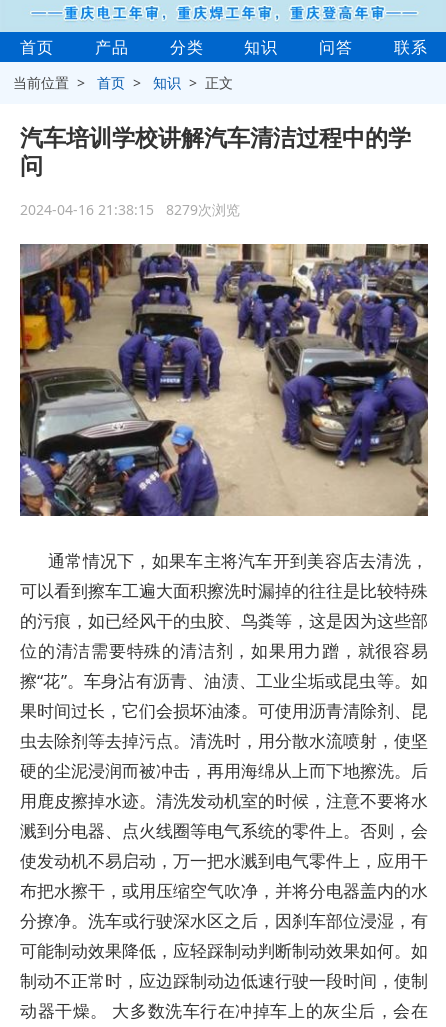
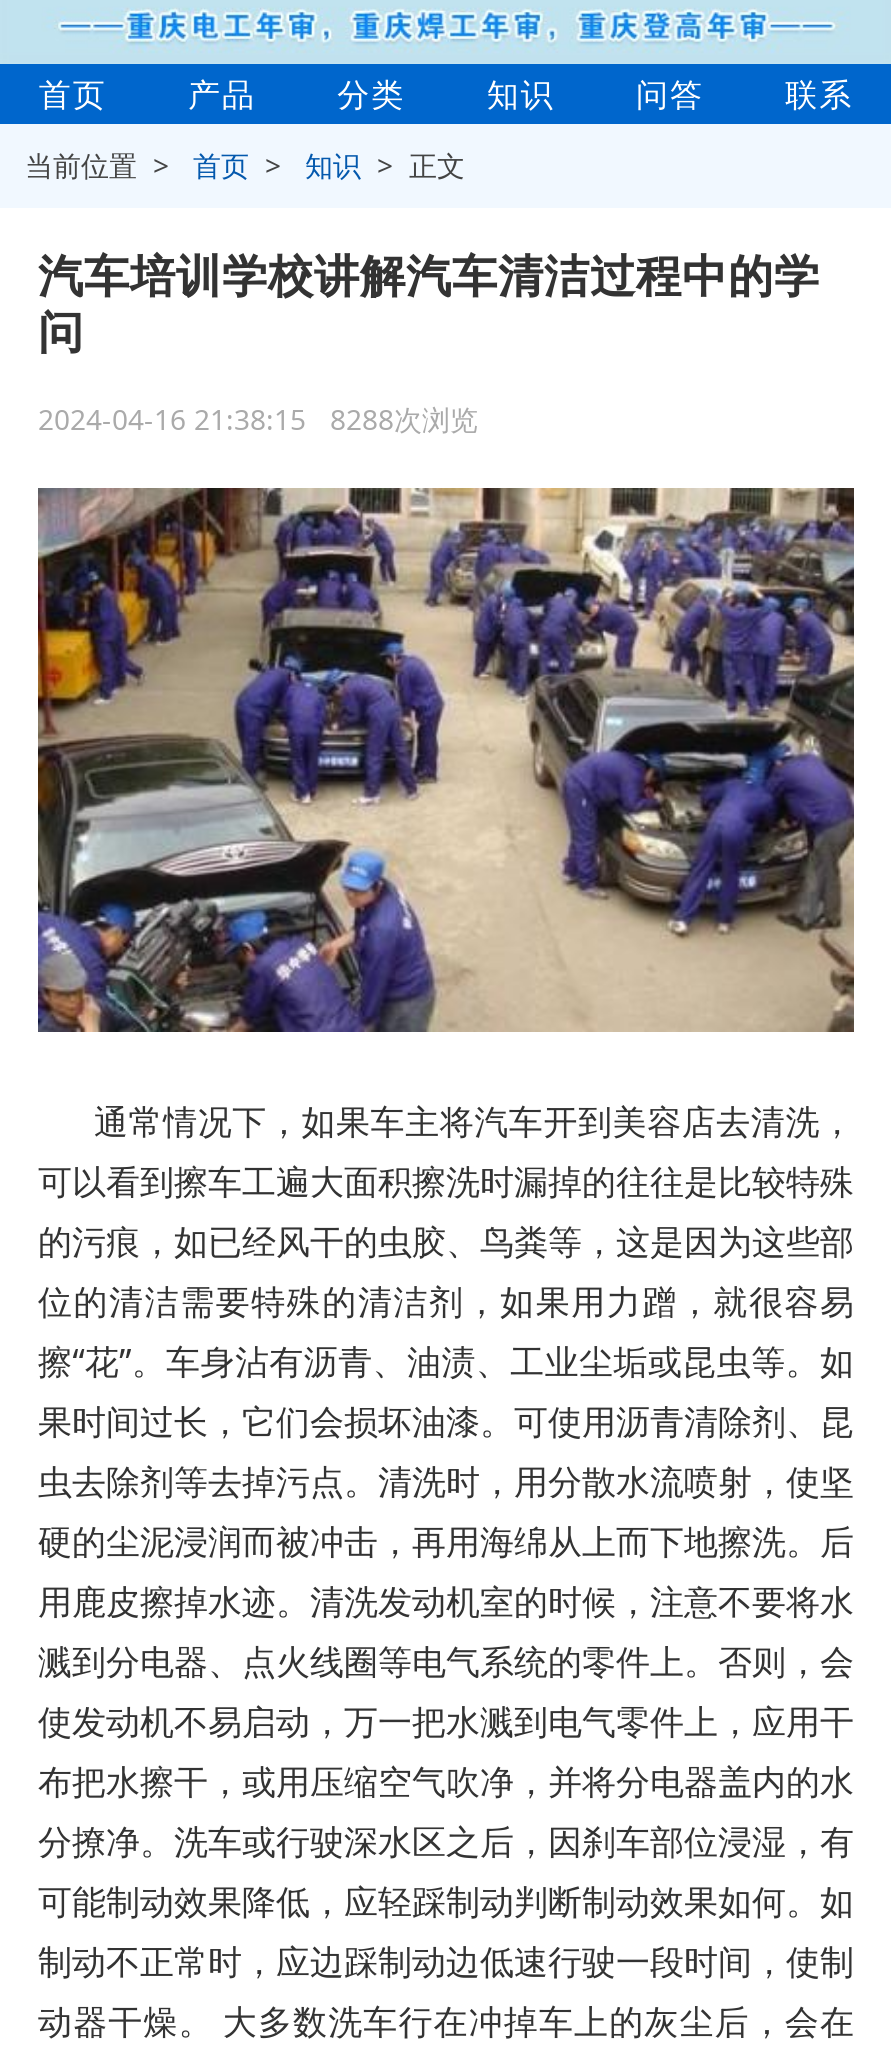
- 2024-04-16 21:38:15 8279次浏览
+ 2024-04-16 21:38:15 8288次浏览
